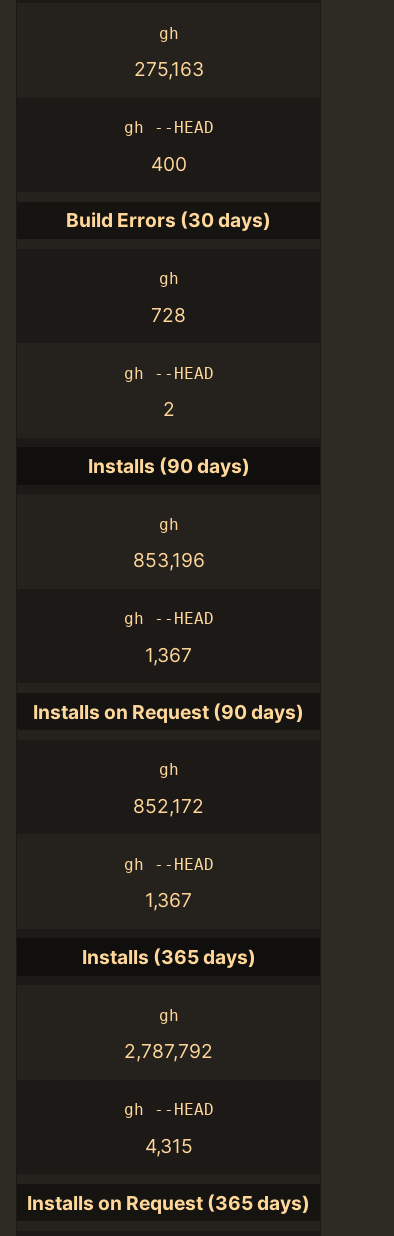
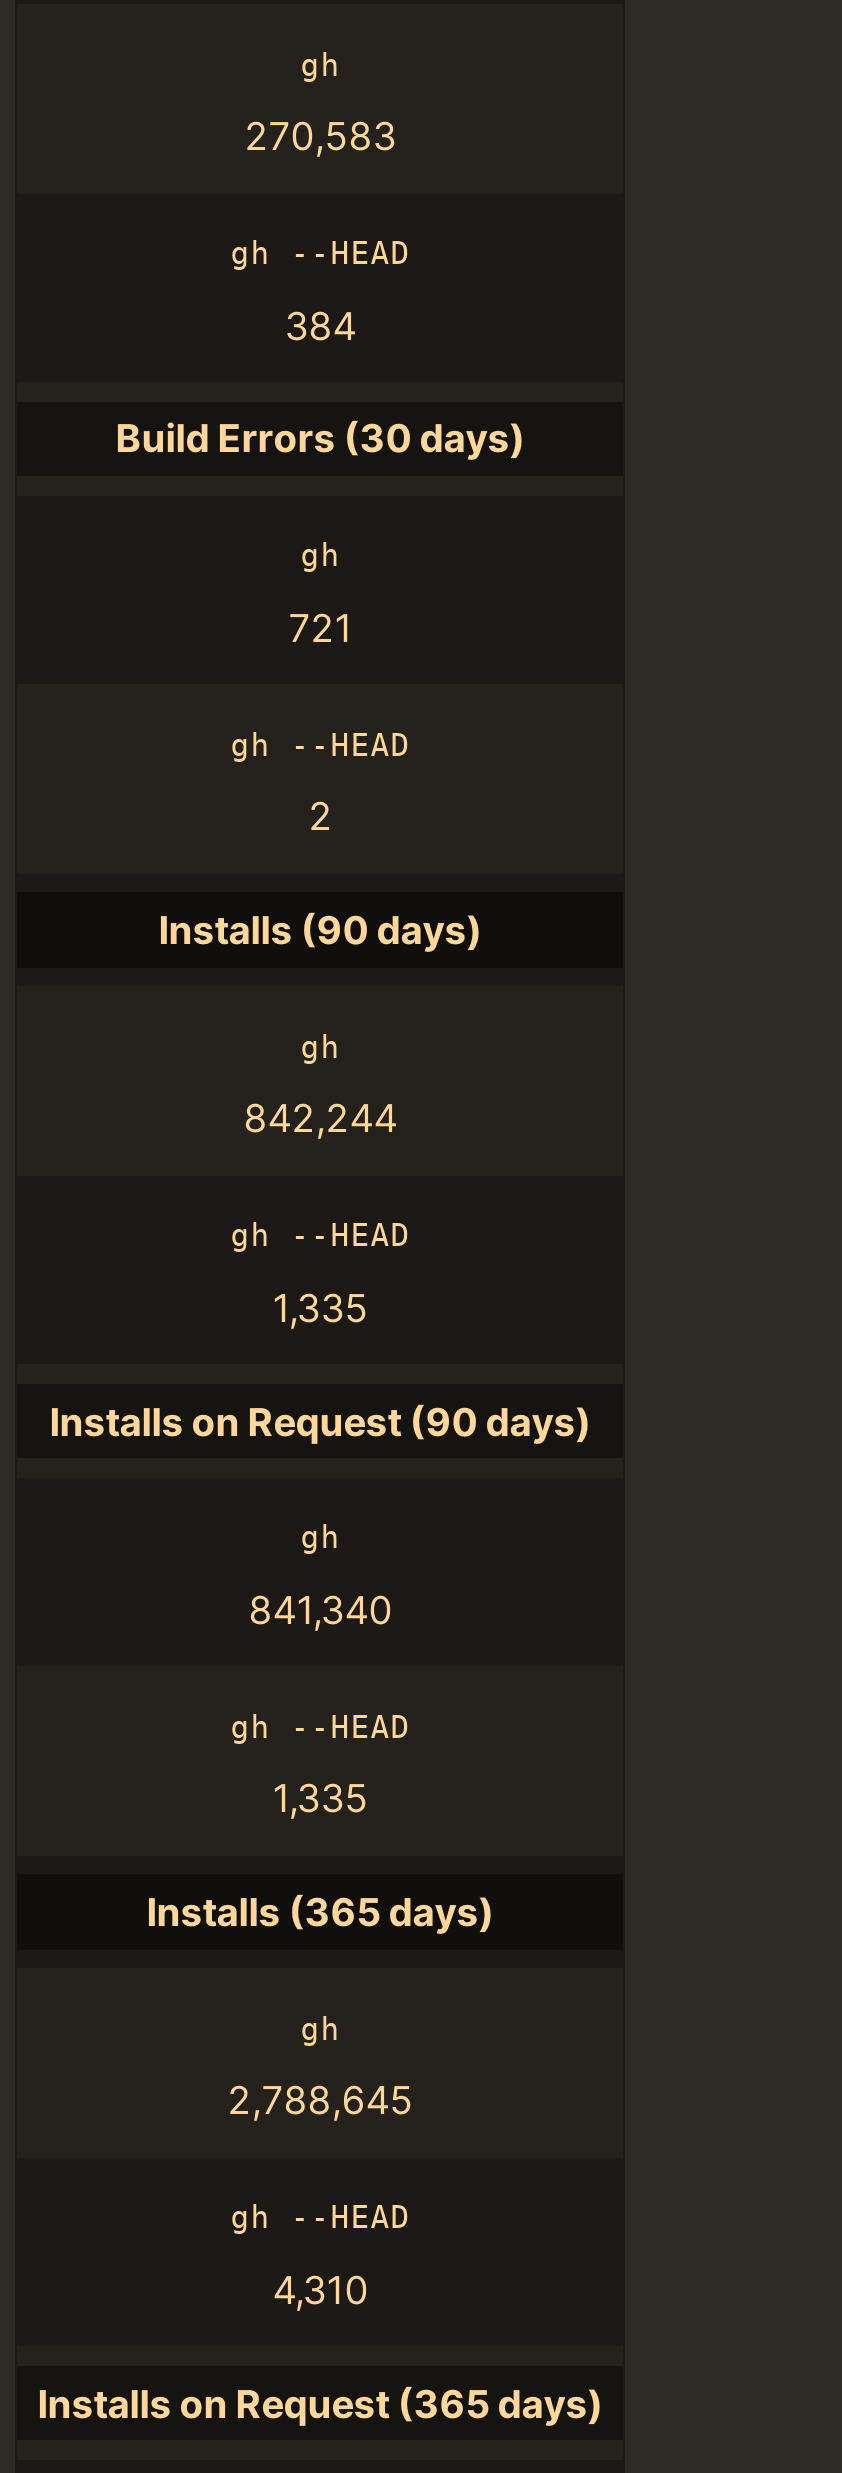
- 275,163
+ 270,583

- 400
+ 384

- 728
+ 721

- 853,196
+ 842,244

- 1,367
+ 1,335

- 852,172
+ 841,340

- 1,367
+ 1,335

- 2,787,792
+ 2,788,645

- 4,315
+ 4,310
